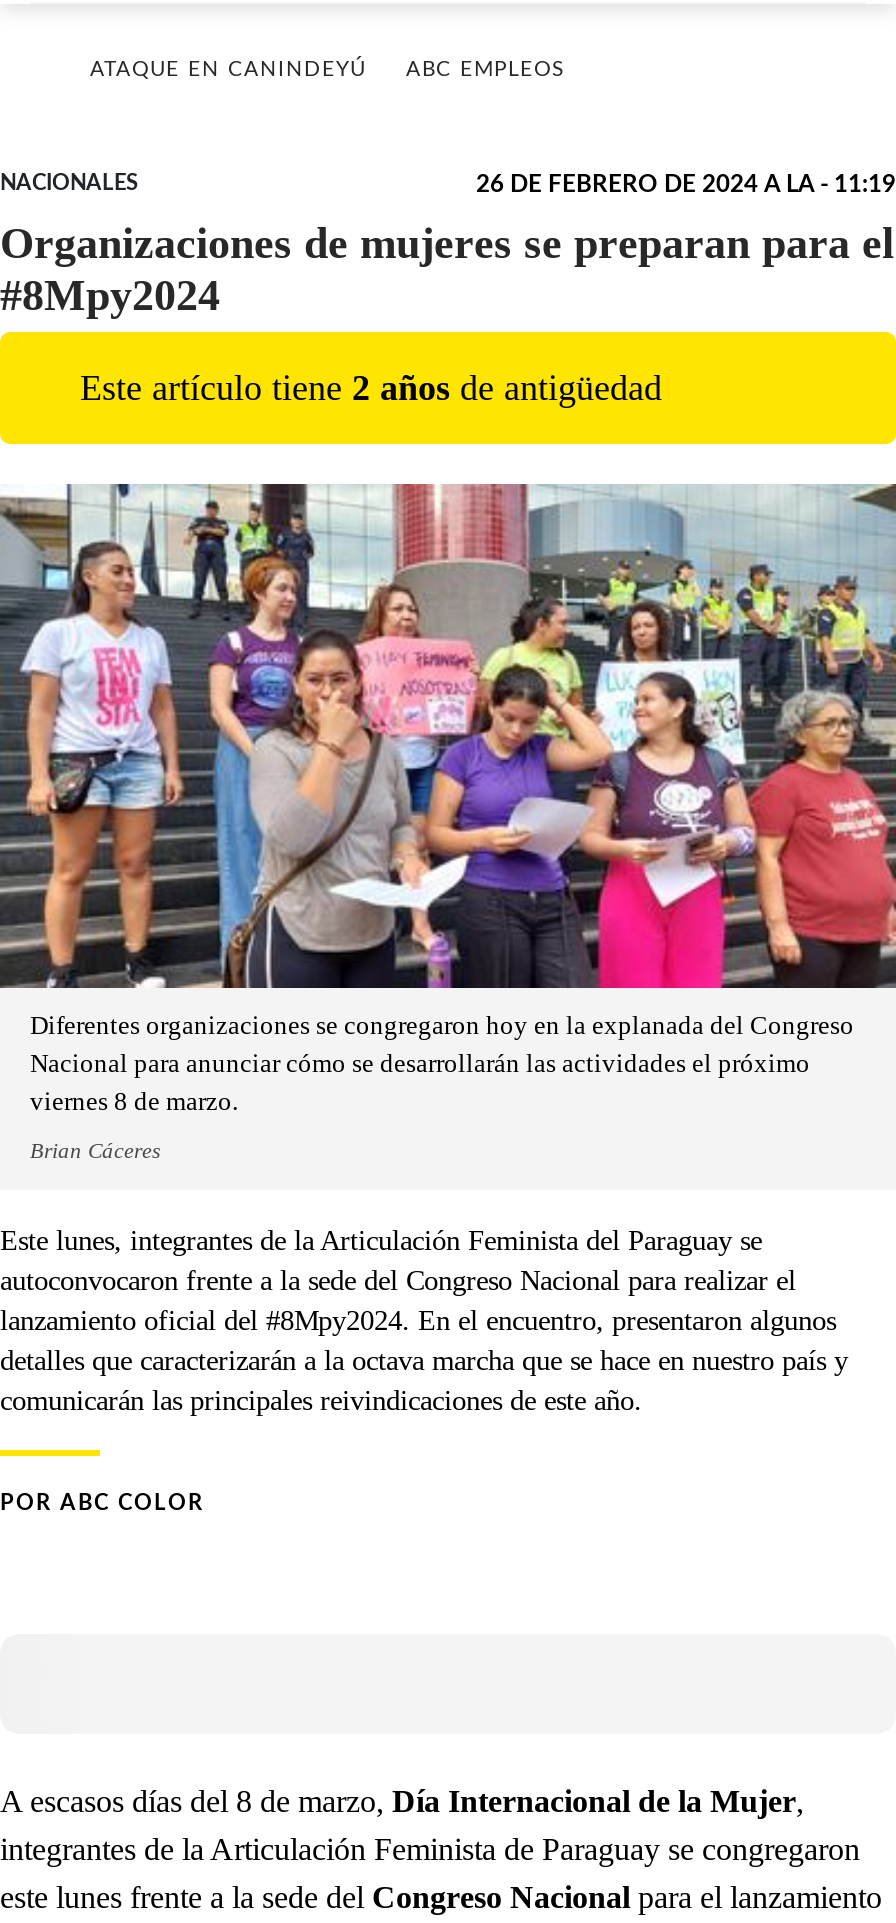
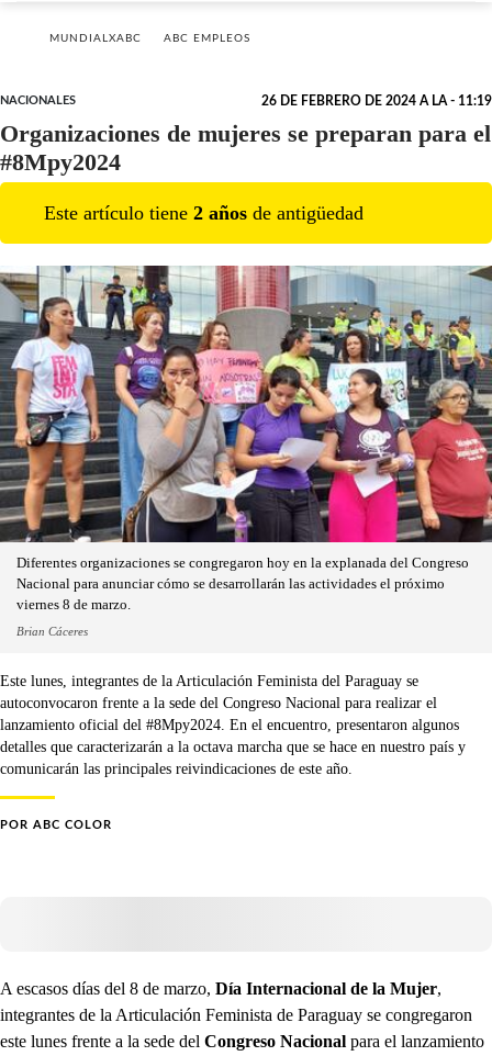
- ATAQUE EN CANINDEYÚ
+ MUNDIALXABC
